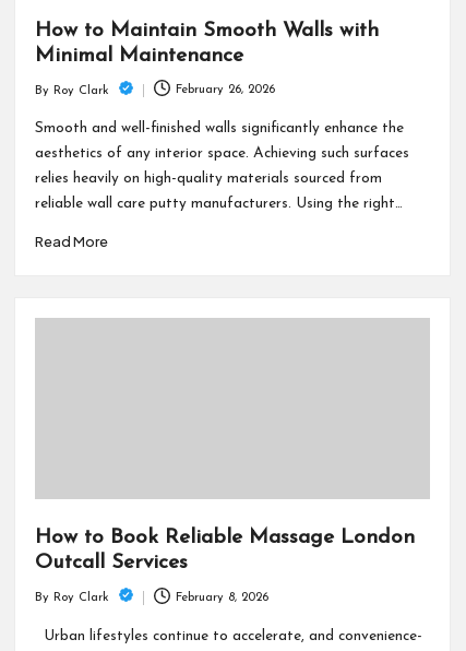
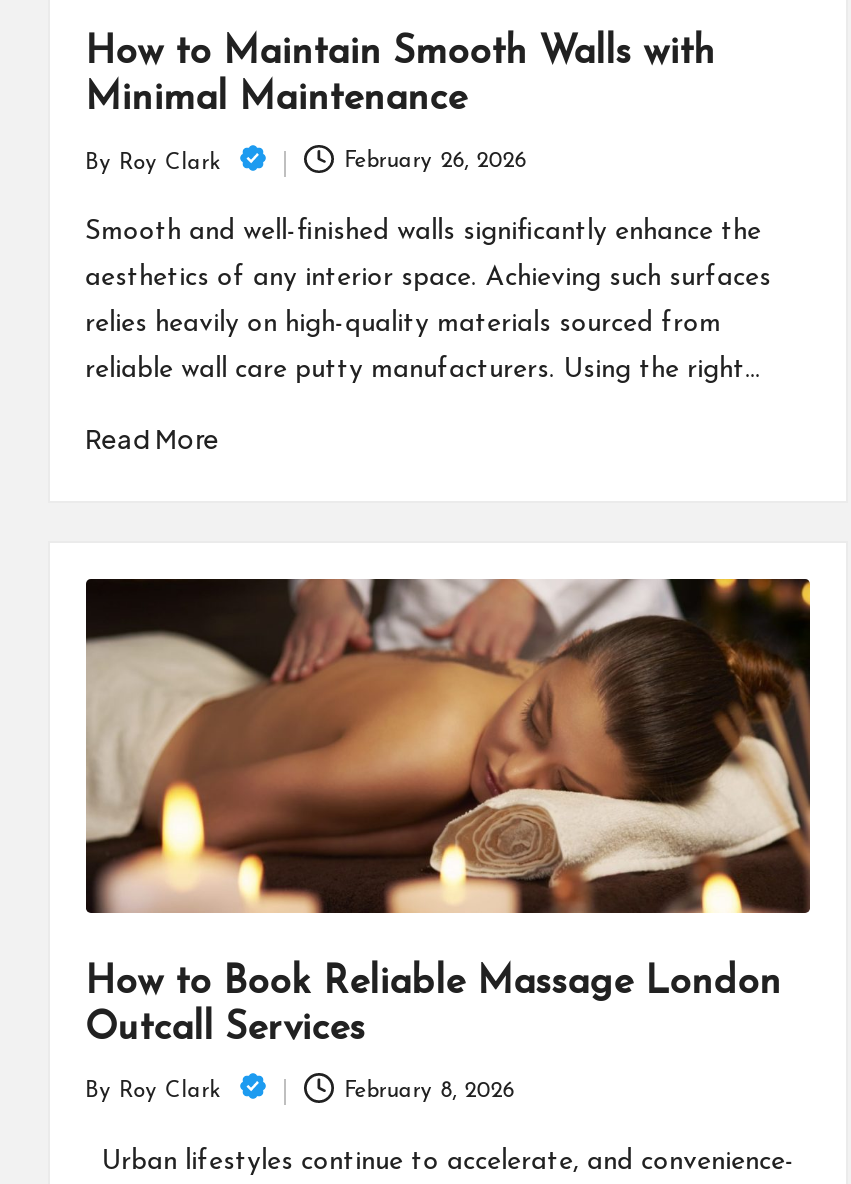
+ [image]
